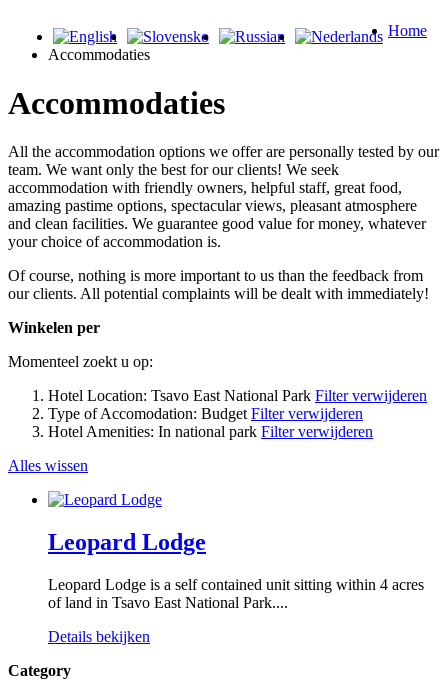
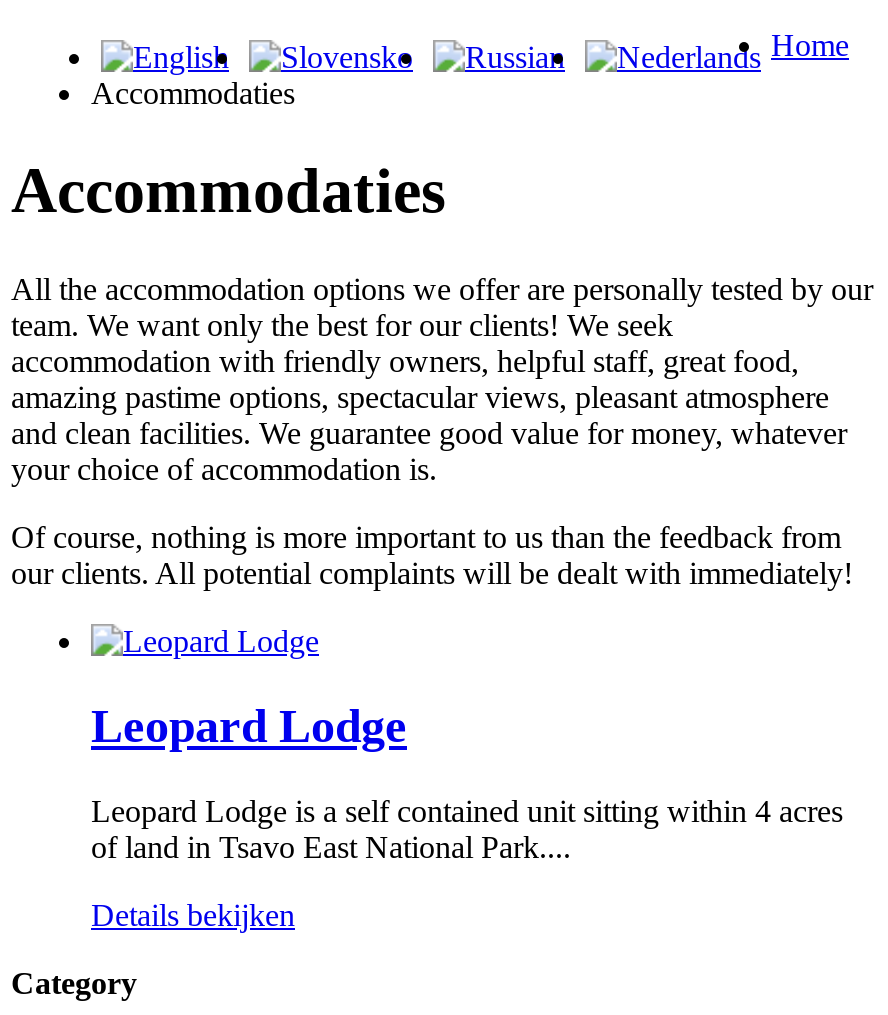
- Winkelen per
- Momenteel zoekt u op:
- Hotel Location: Tsavo East National Park Filter verwijderen
- Type of Accomodation: Budget Filter verwijderen
- Hotel Amenities: In national park Filter verwijderen
- Alles wissen
